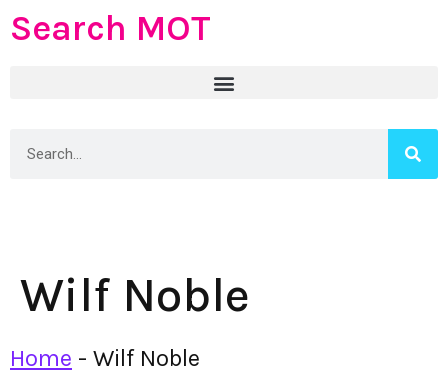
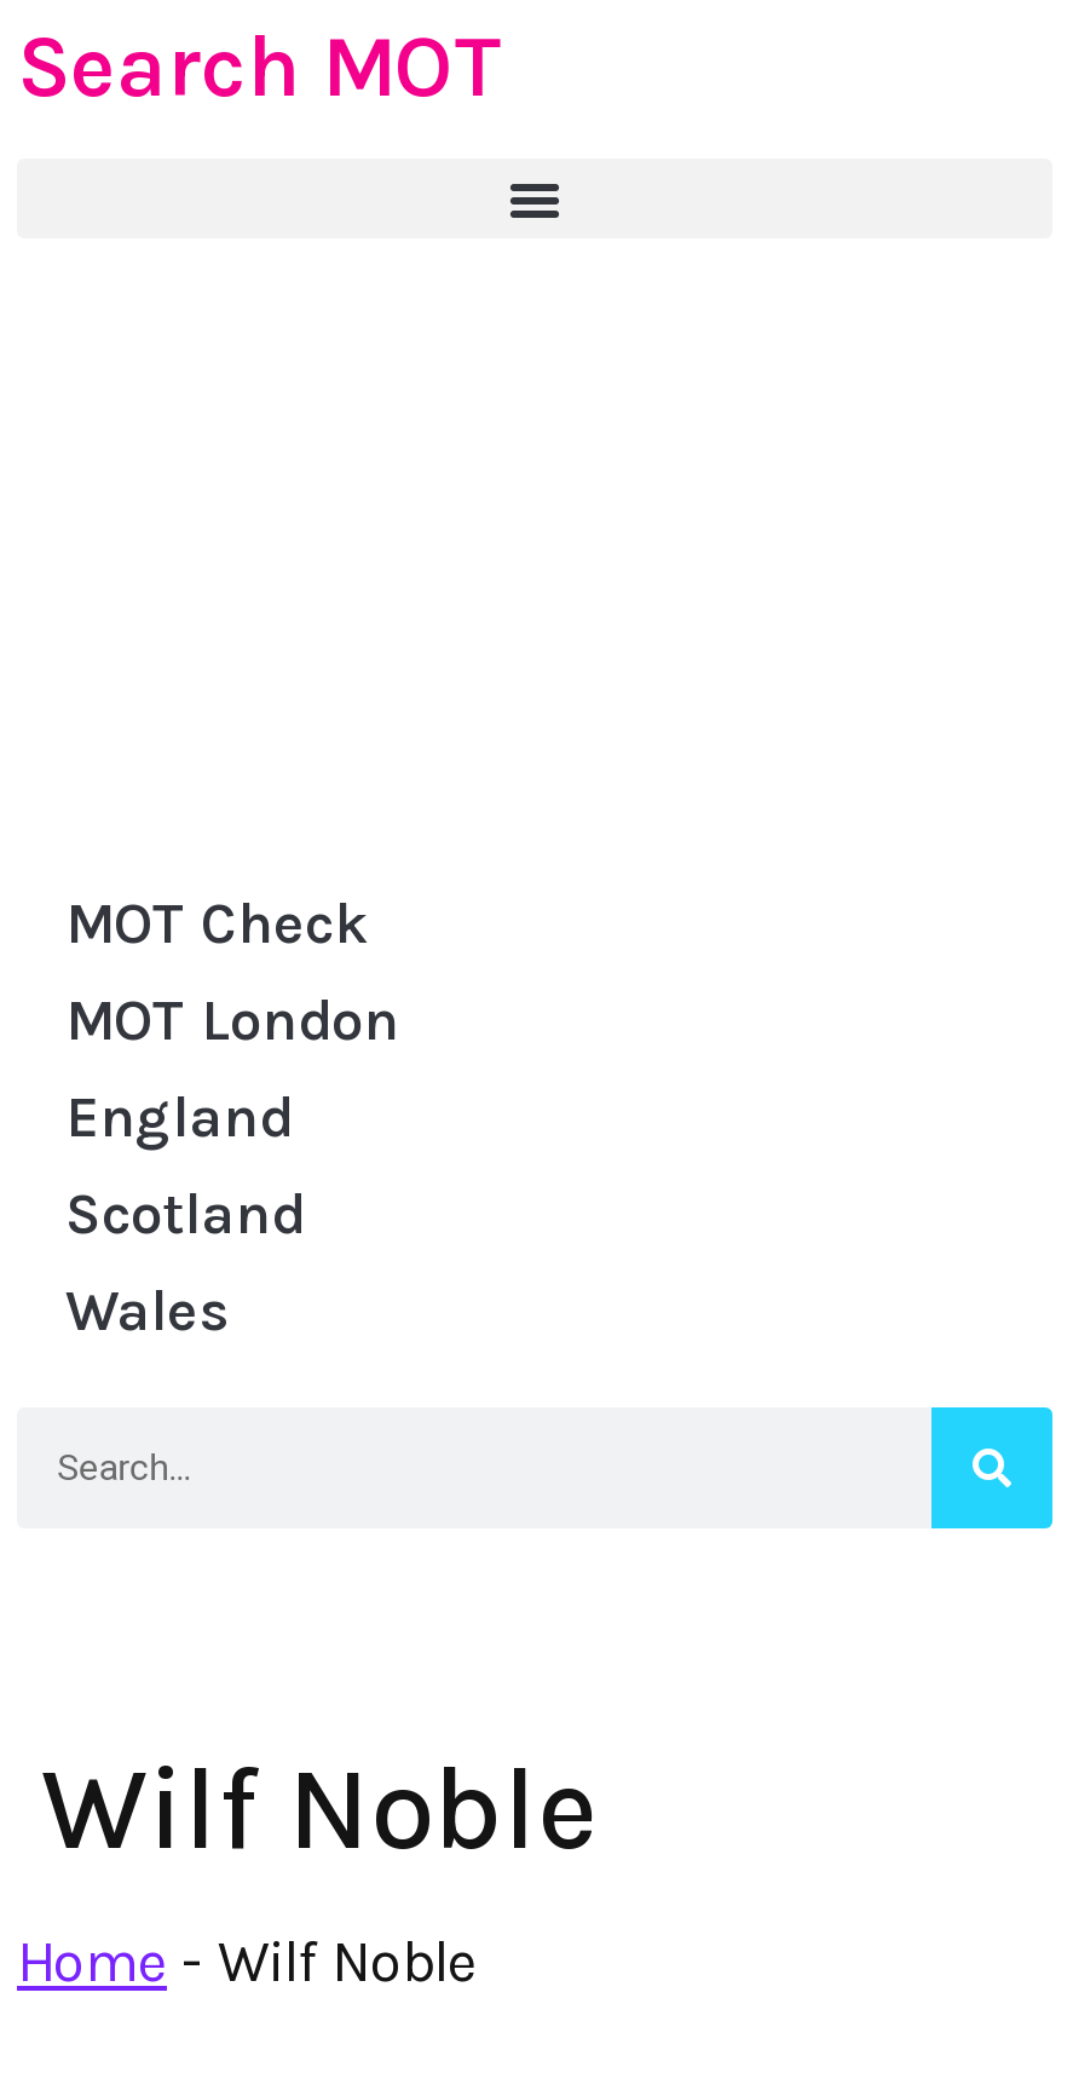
+ MOT Check
+ MOT London
+ England
+ Scotland
+ Wales
